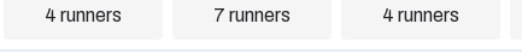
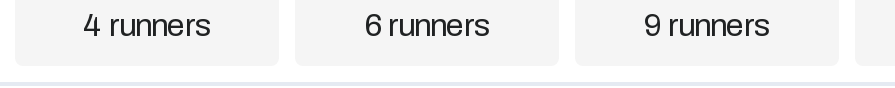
- 7 runners
+ 6 runners

- 4 runners
+ 9 runners
